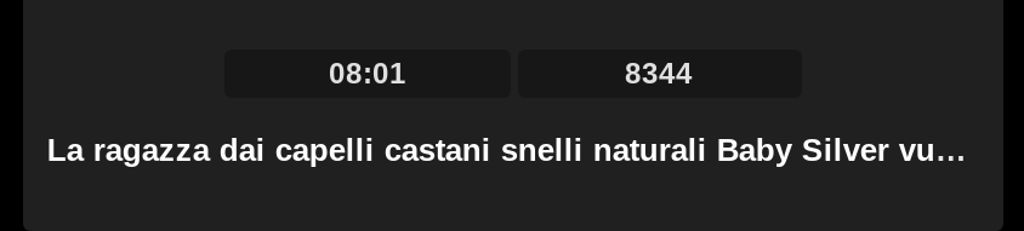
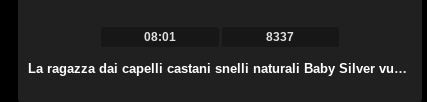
- 8344
+ 8337
